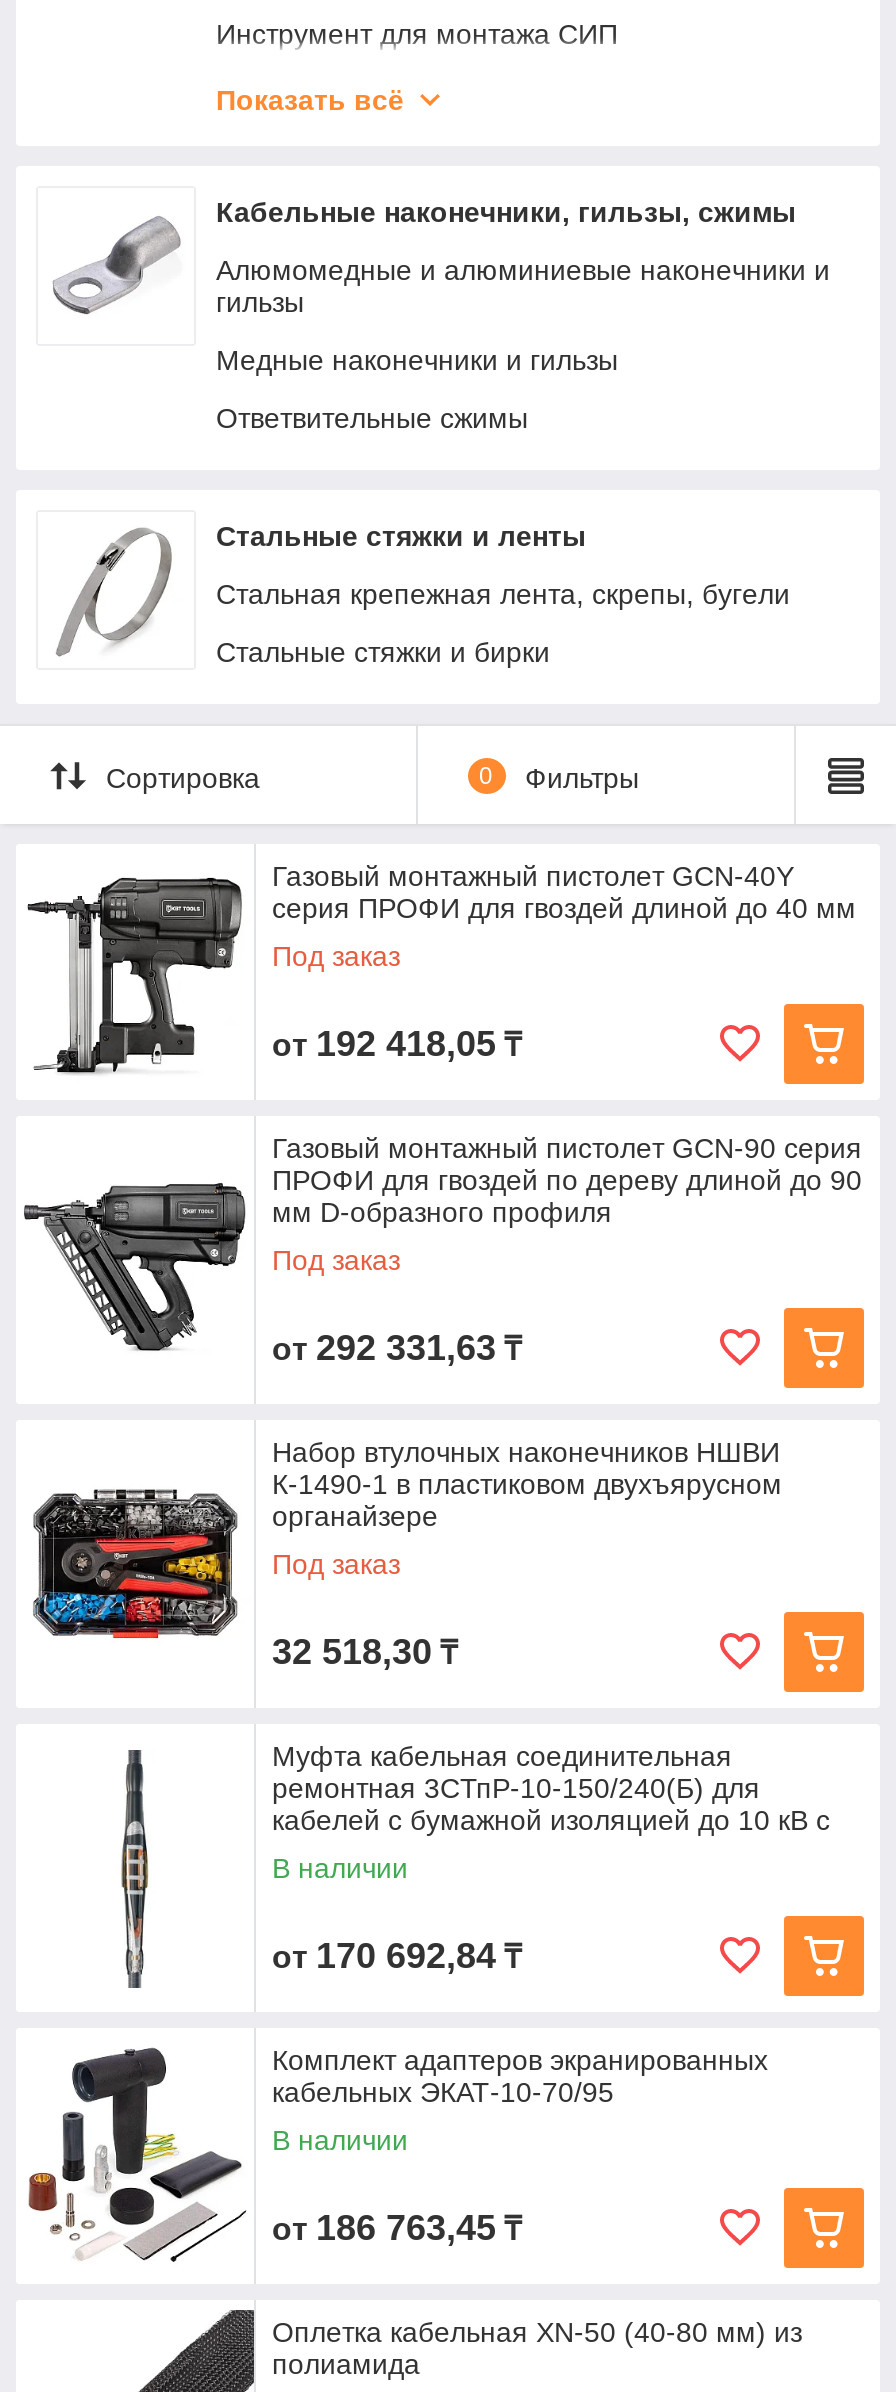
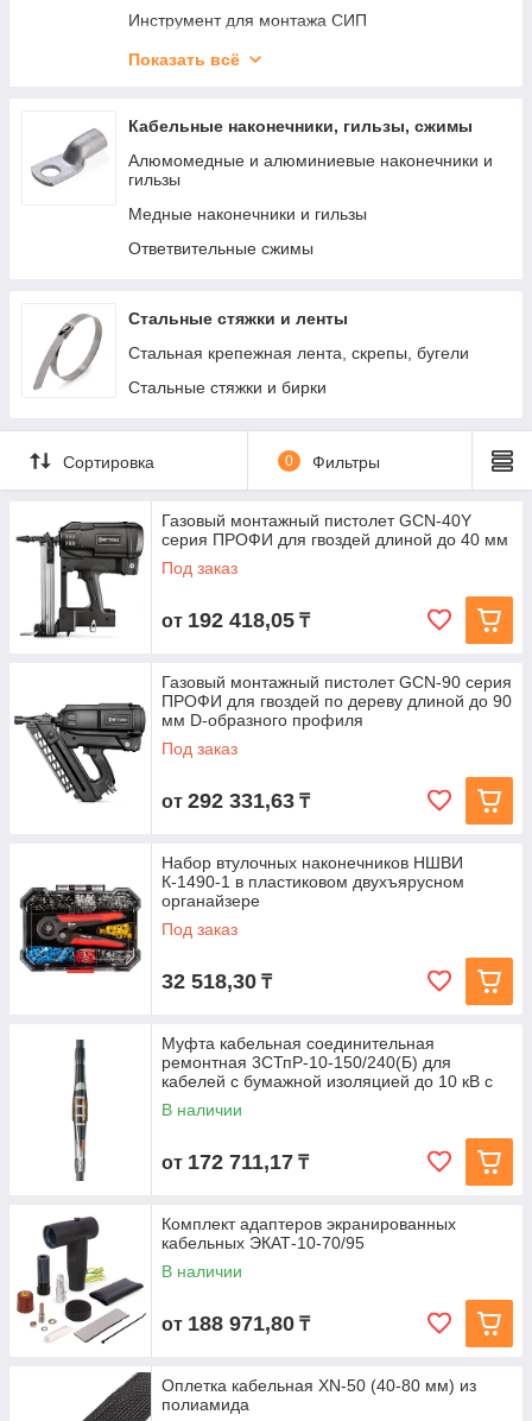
- от 170 692,84 ₸
+ от 172 711,17 ₸

- от 186 763,45 ₸
+ от 188 971,80 ₸
